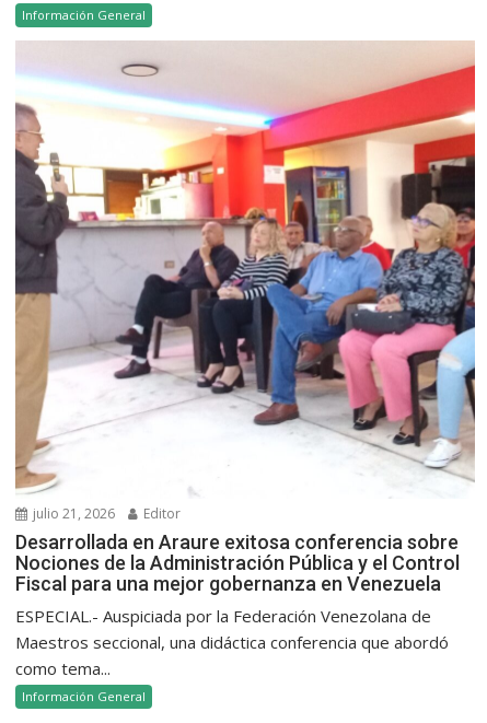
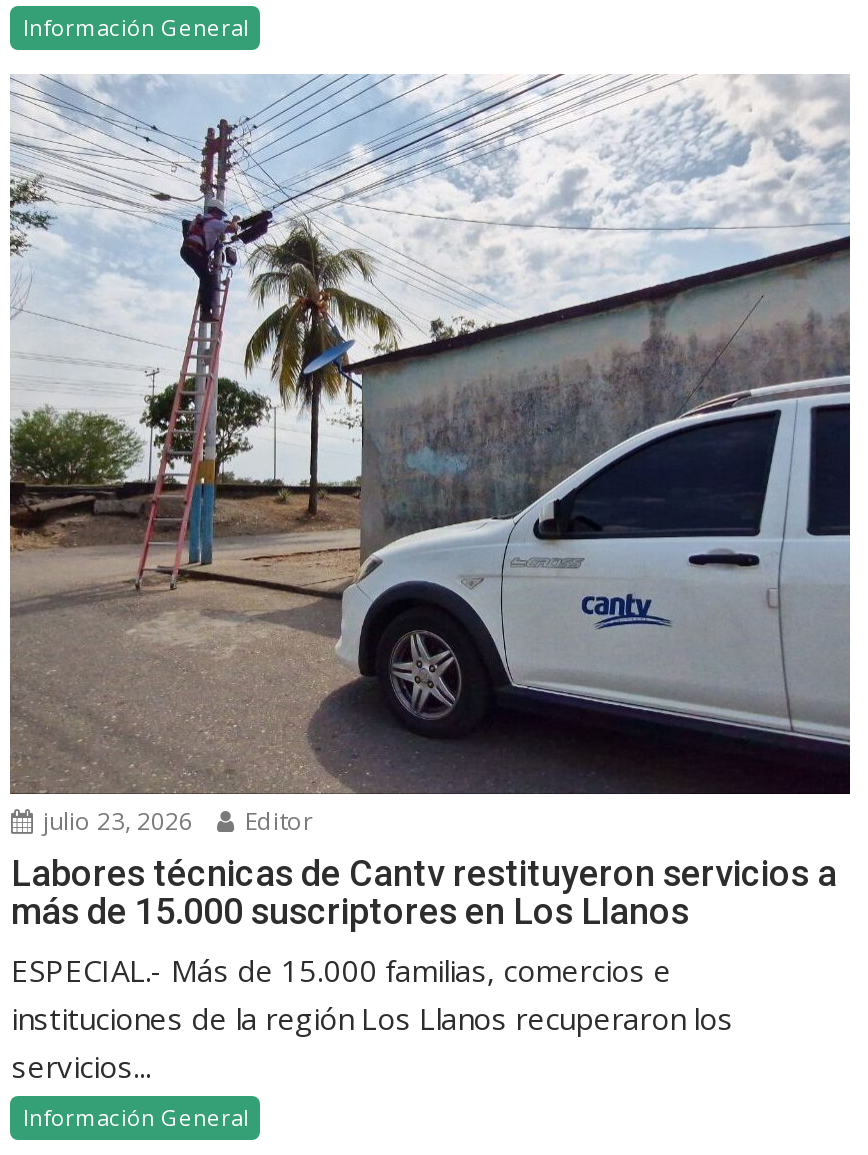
- [image]
+ [image]

- julio 21, 2026 Editor
+ julio 23, 2026 Editor

- Desarrollada en Araure exitosa conferencia sobre
- Nociones de la Administración Pública y el Control
- Fiscal para una mejor gobernanza en Venezuela
- ESPECIAL.- Auspiciada por la Federación Venezolana de
- Maestros seccional, una didáctica conferencia que abordó
- como tema...
+ Labores técnicas de Cantv restituyeron servicios a
+ más de 15.000 suscriptores en Los Llanos
+ ESPECIAL.- Más de 15.000 familias, comercios e
+ instituciones de la región Los Llanos recuperaron los
+ servicios...
